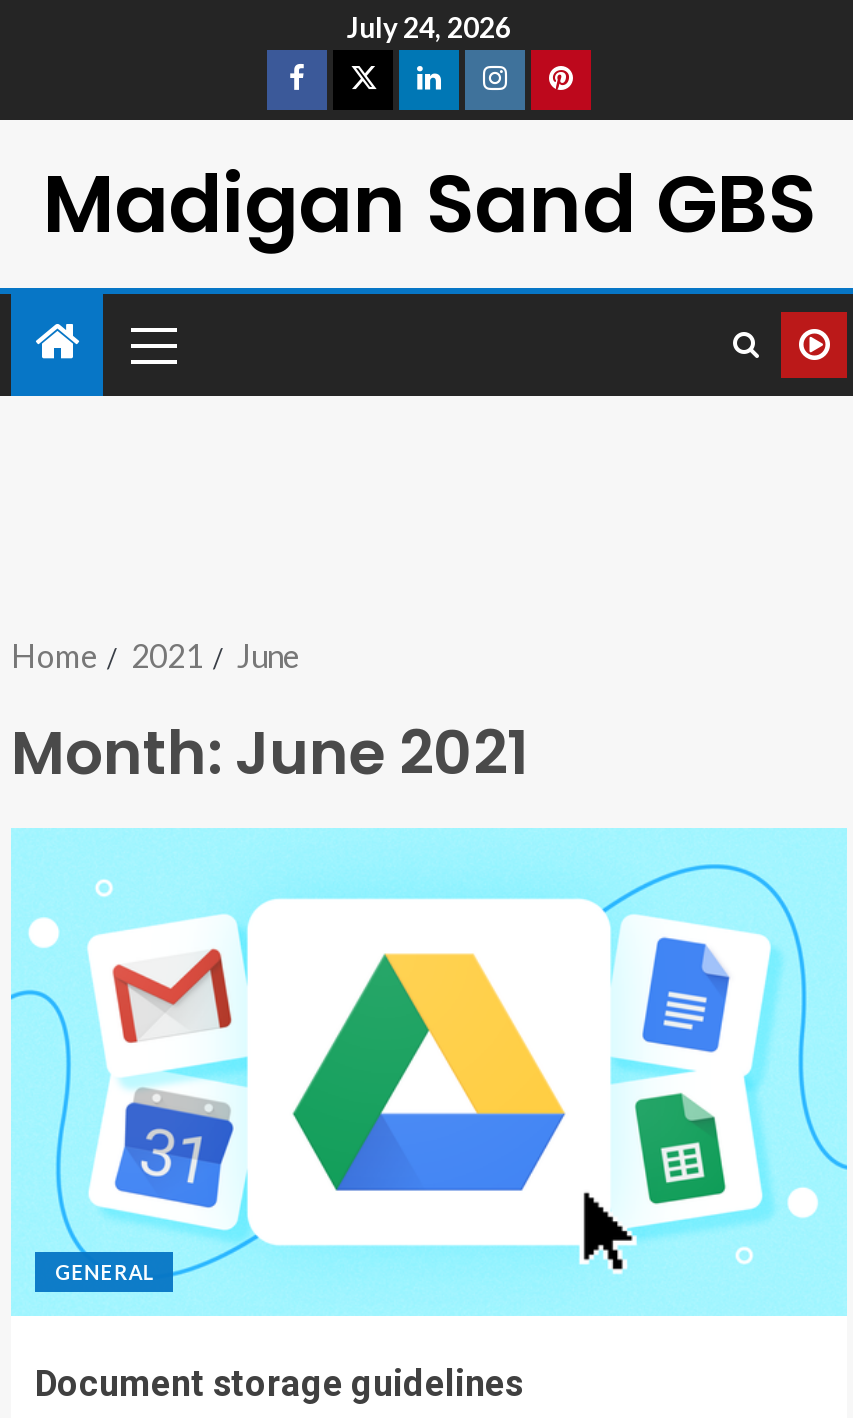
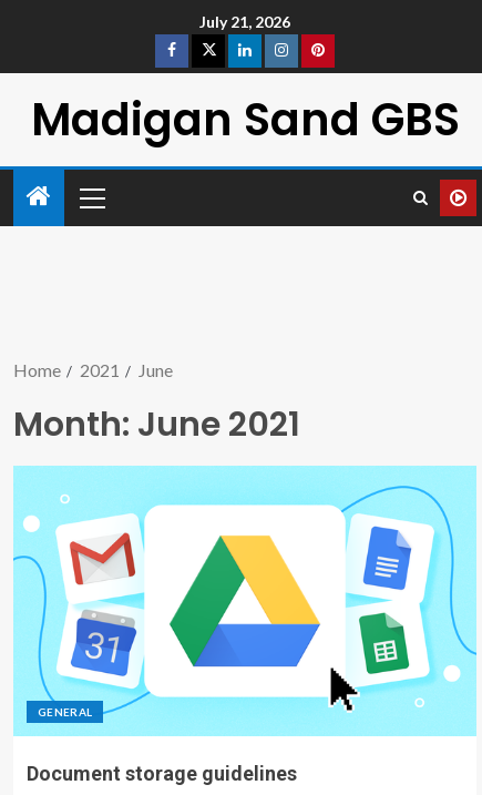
- July 24, 2026
+ July 21, 2026
